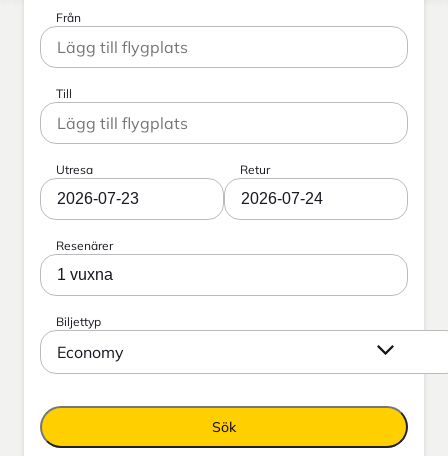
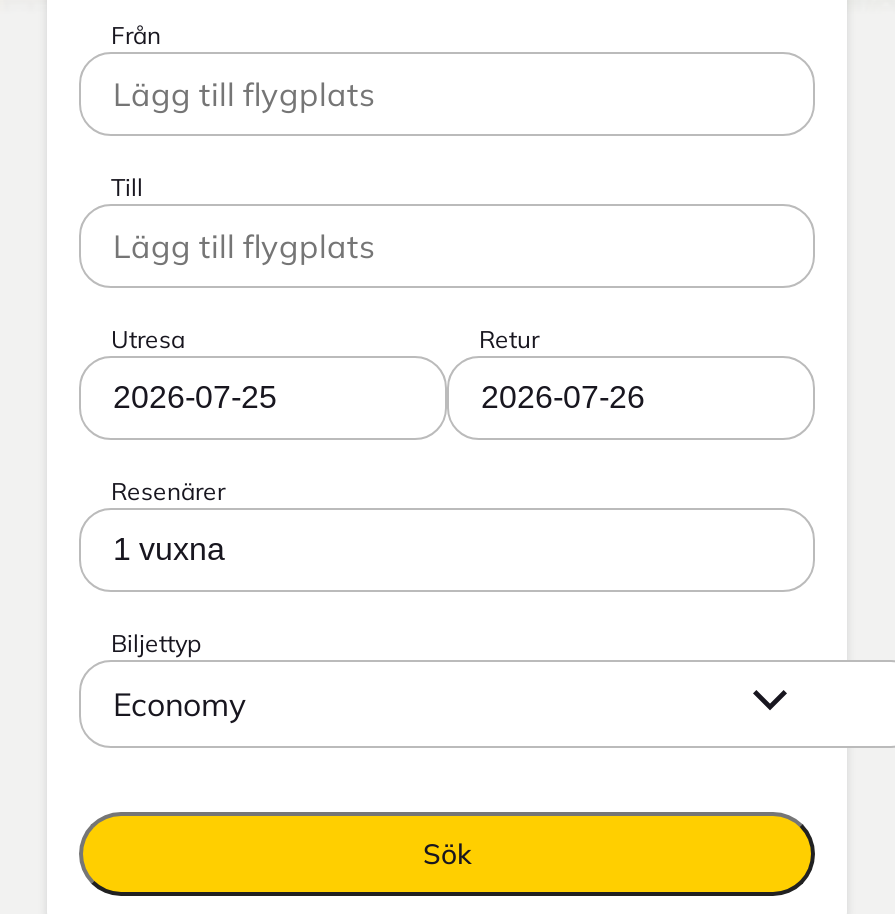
- 2026-07-23
+ 2026-07-25

- 2026-07-24
+ 2026-07-26
